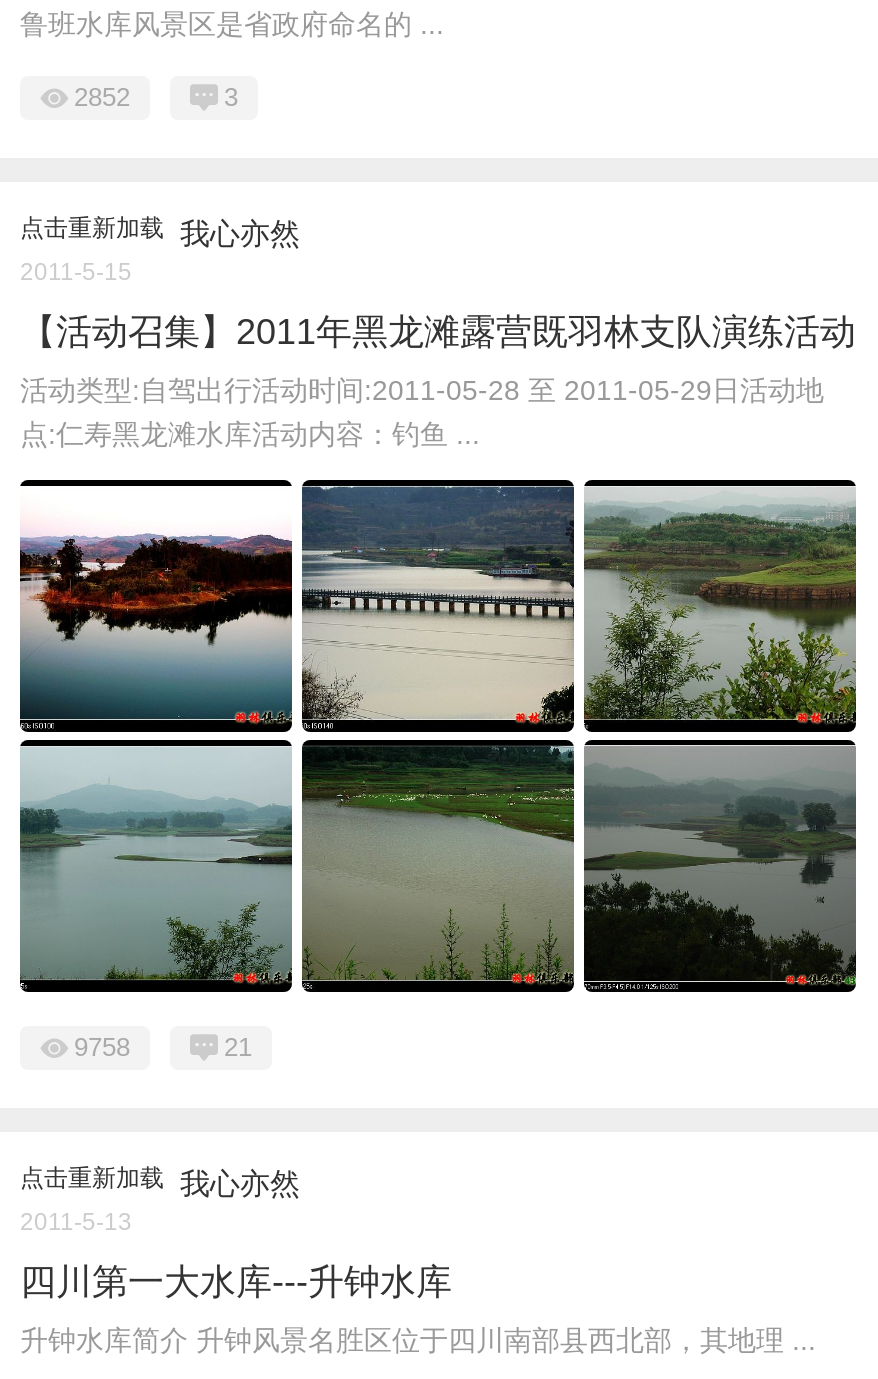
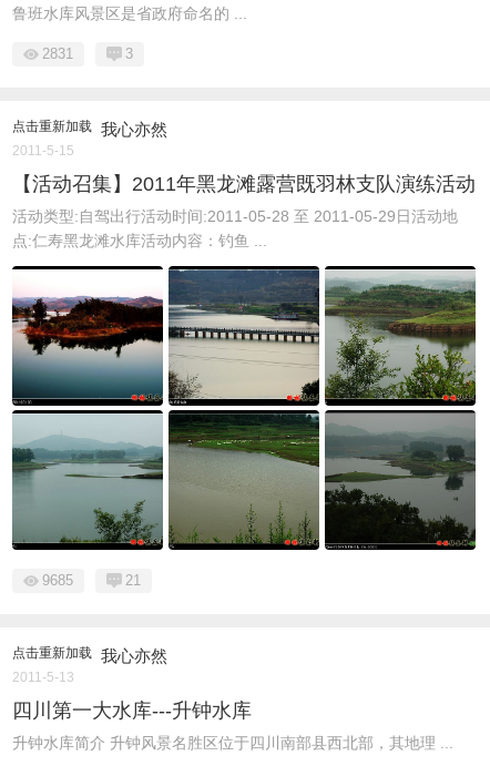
- 2852
+ 2831

- 9758
+ 9685
